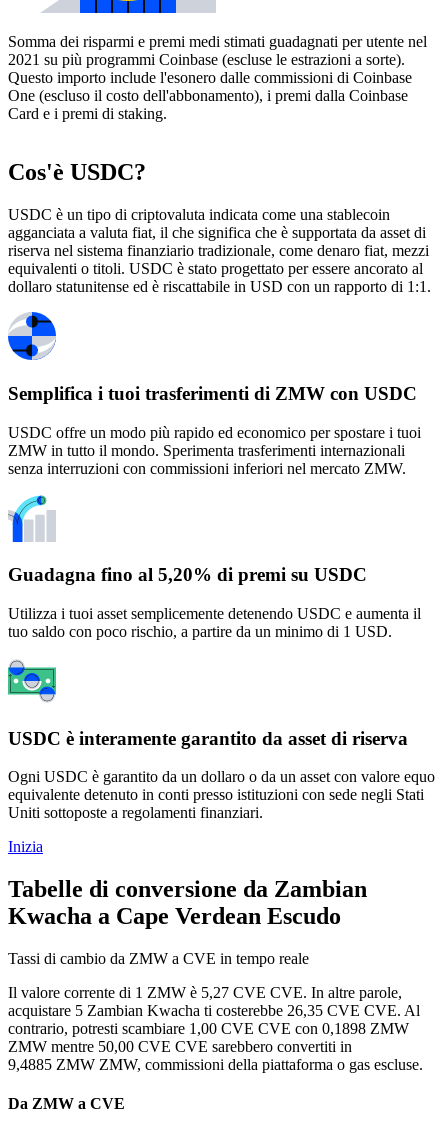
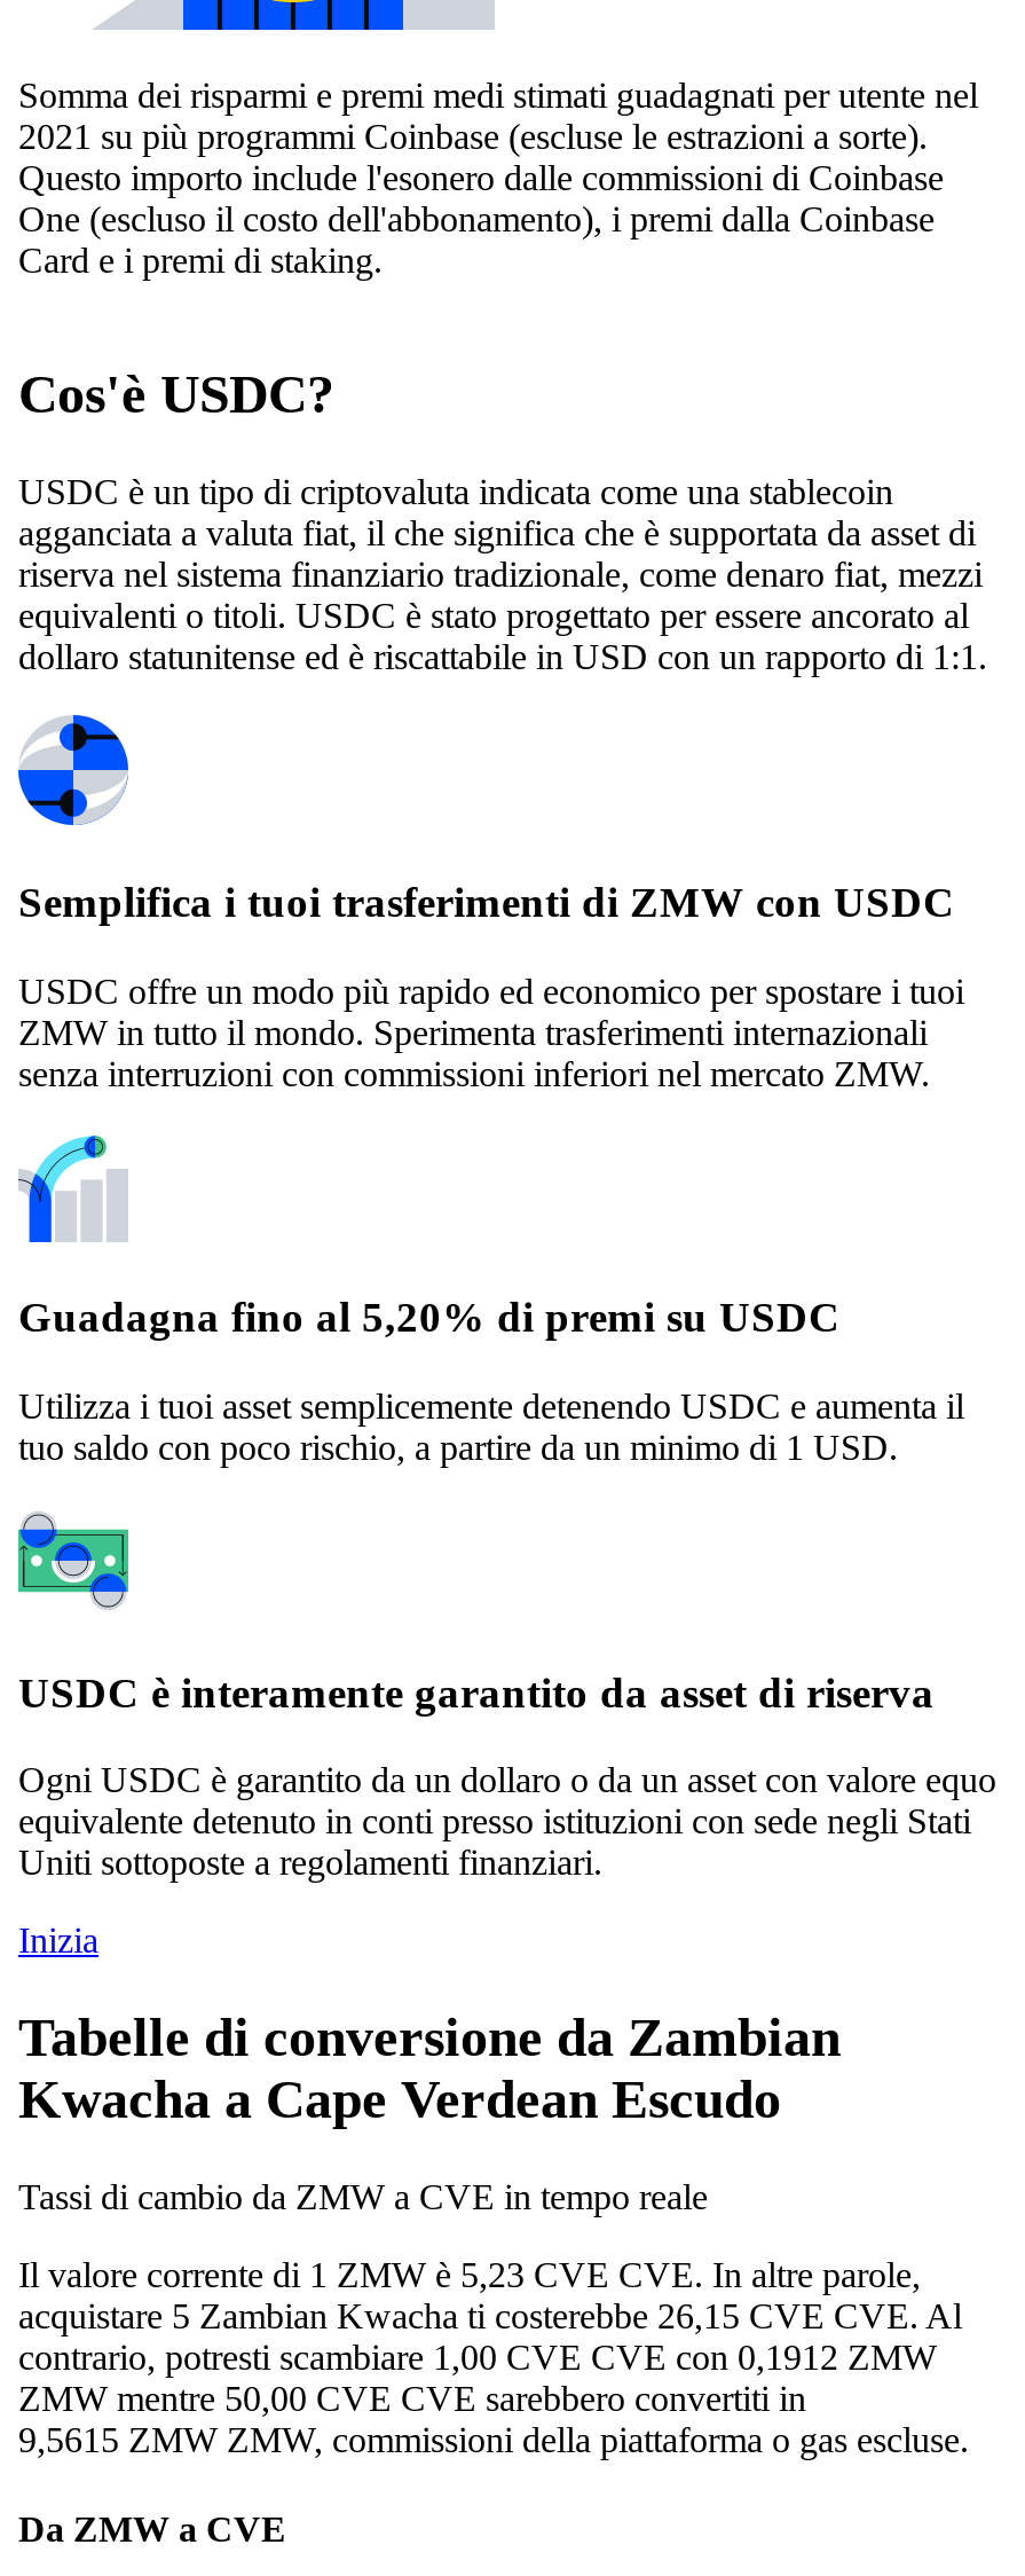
- Il valore corrente di 1 ZMW è 5,27 CVE CVE. In altre parole,
+ Il valore corrente di 1 ZMW è 5,23 CVE CVE. In altre parole,

- acquistare 5 Zambian Kwacha ti costerebbe 26,35 CVE CVE. Al
+ acquistare 5 Zambian Kwacha ti costerebbe 26,15 CVE CVE. Al

- contrario, potresti scambiare 1,00 CVE CVE con 0,1898 ZMW
+ contrario, potresti scambiare 1,00 CVE CVE con 0,1912 ZMW

- 9,4885 ZMW ZMW, commissioni della piattaforma o gas escluse.
+ 9,5615 ZMW ZMW, commissioni della piattaforma o gas escluse.
